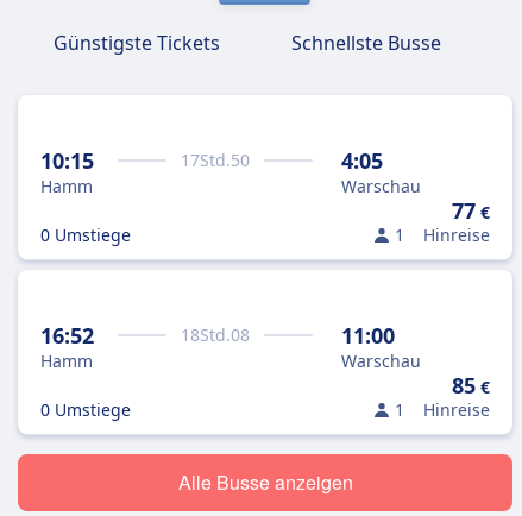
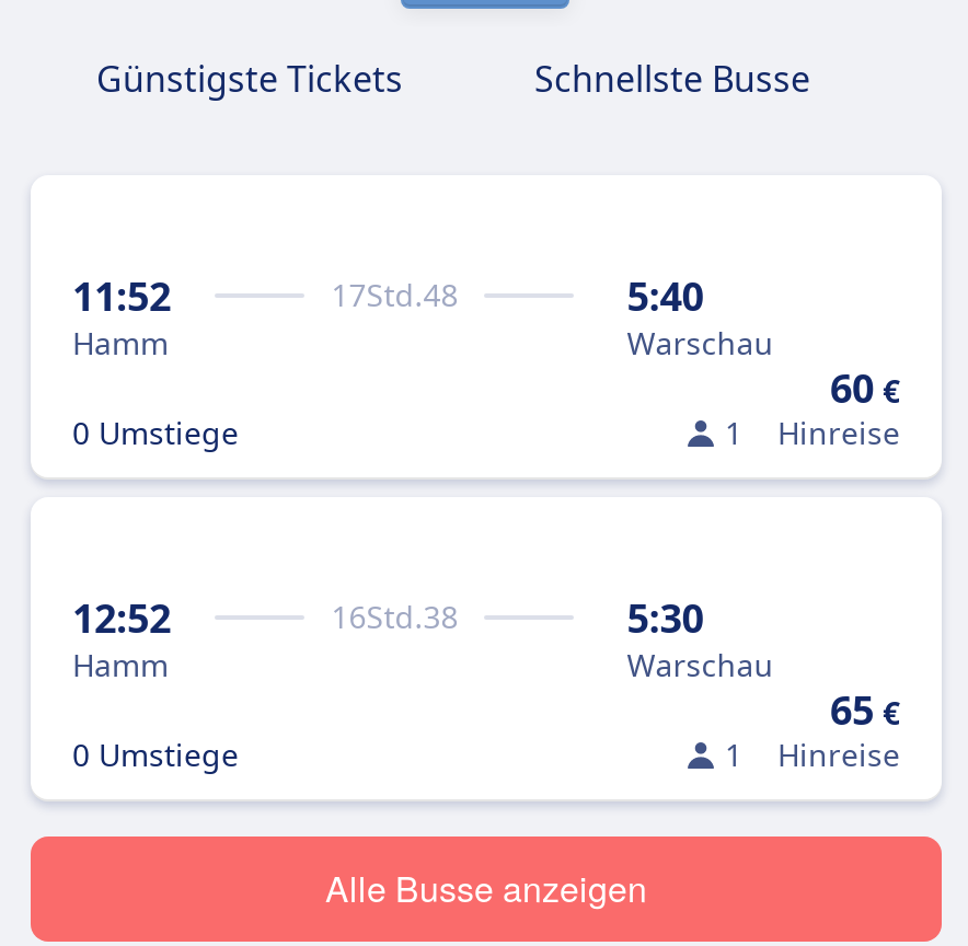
- 10:15
+ 11:52

- 17Std.50
+ 17Std.48

- 4:05
+ 5:40

- 77 €
+ 60 €

- 16:52
+ 12:52

- 18Std.08
+ 16Std.38

- 11:00
+ 5:30

- 85 €
+ 65 €
